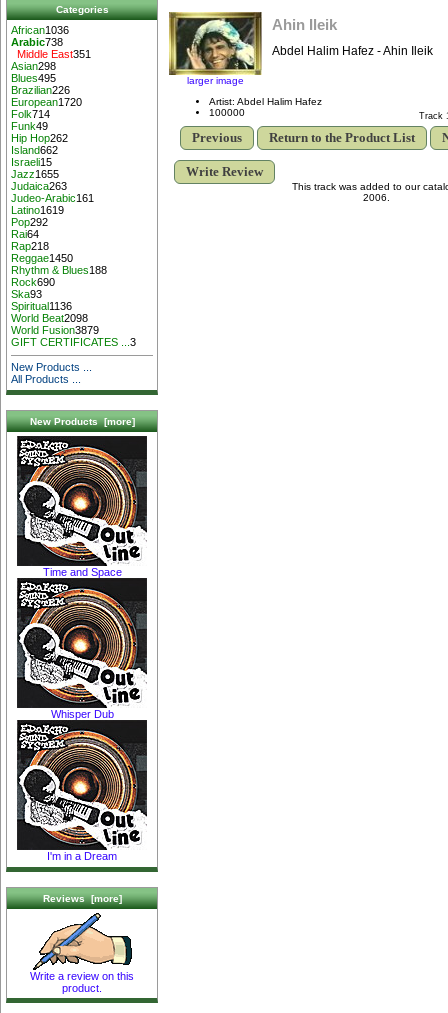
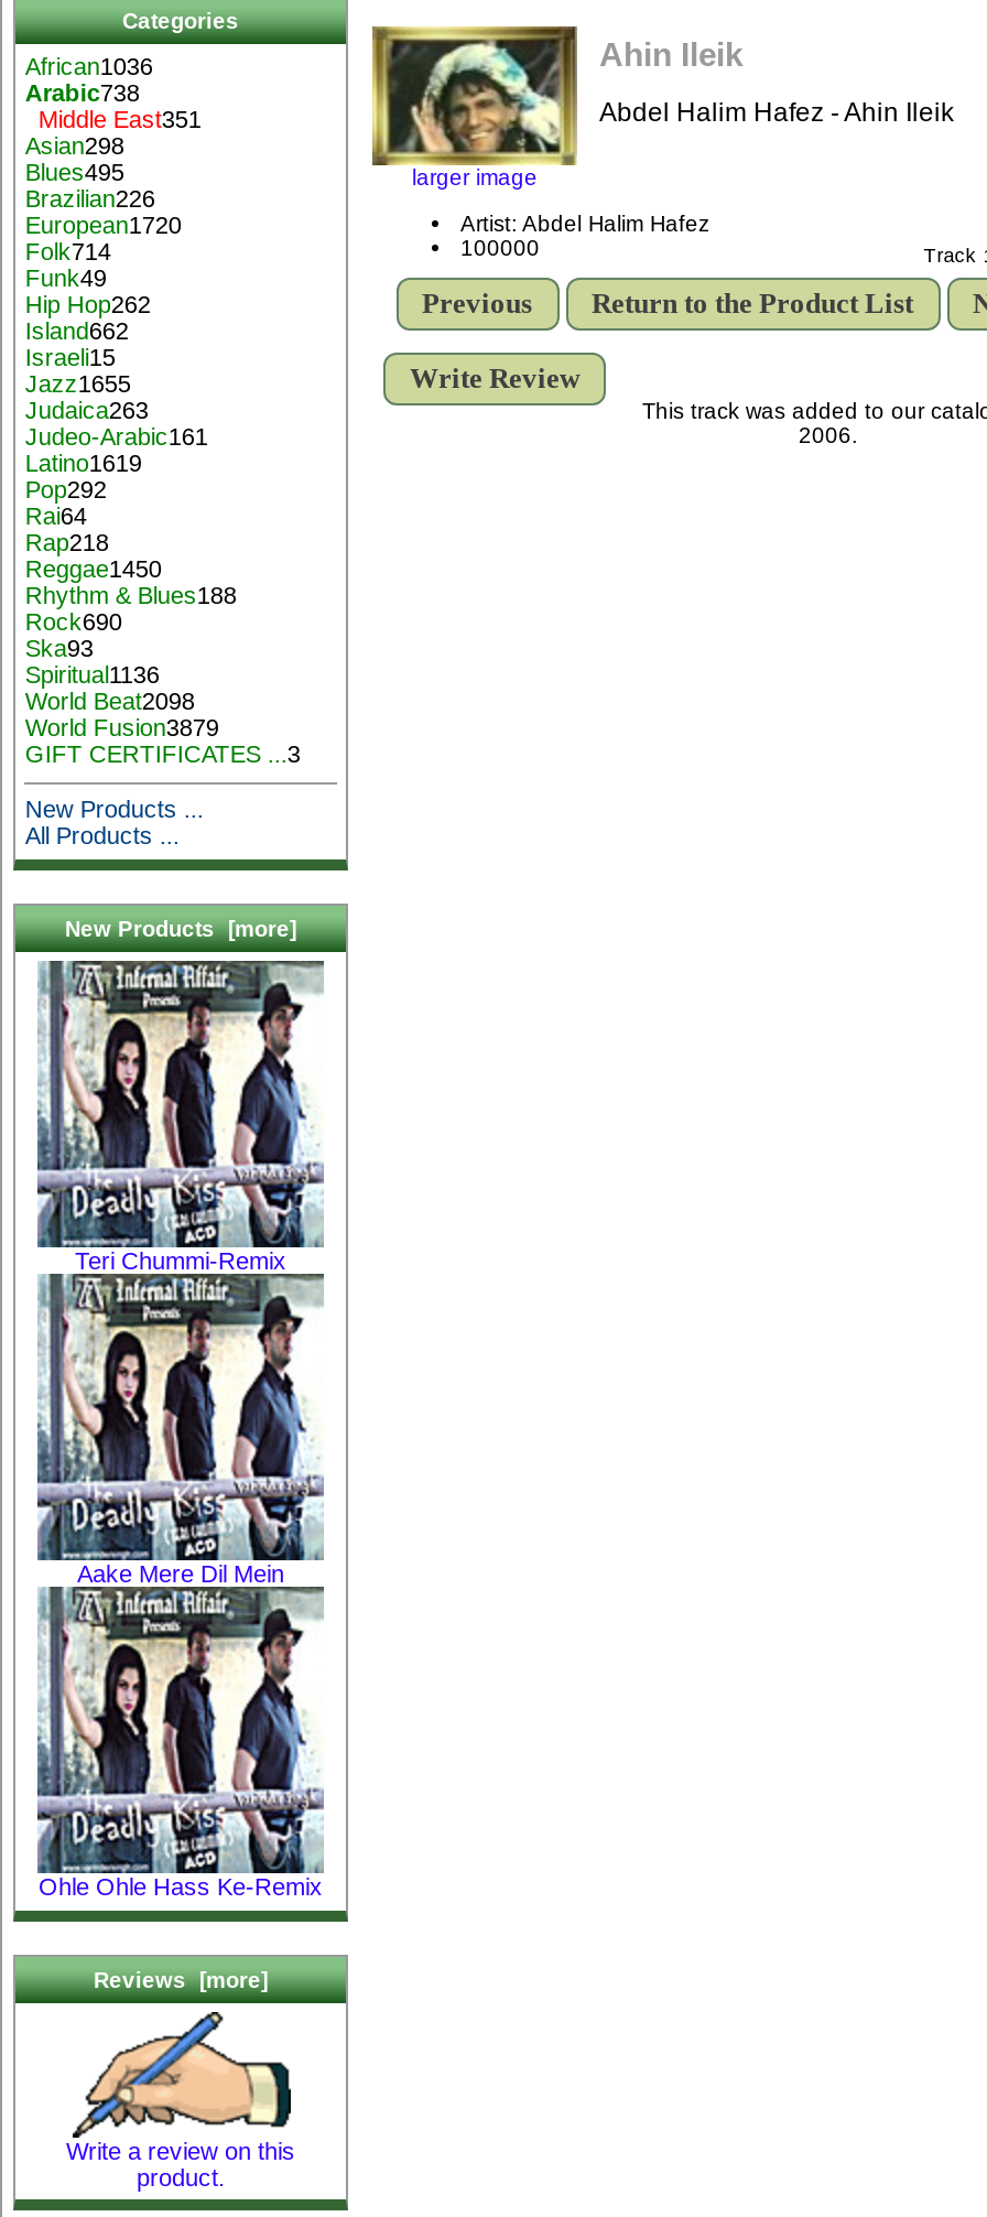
- [image]
- Time and Space
+ [image]
+ Teri Chummi-Remix

- [image]
- Whisper Dub
+ [image]
+ Aake Mere Dil Mein

- [image]
- I'm in a Dream
+ [image]
+ Ohle Ohle Hass Ke-Remix
